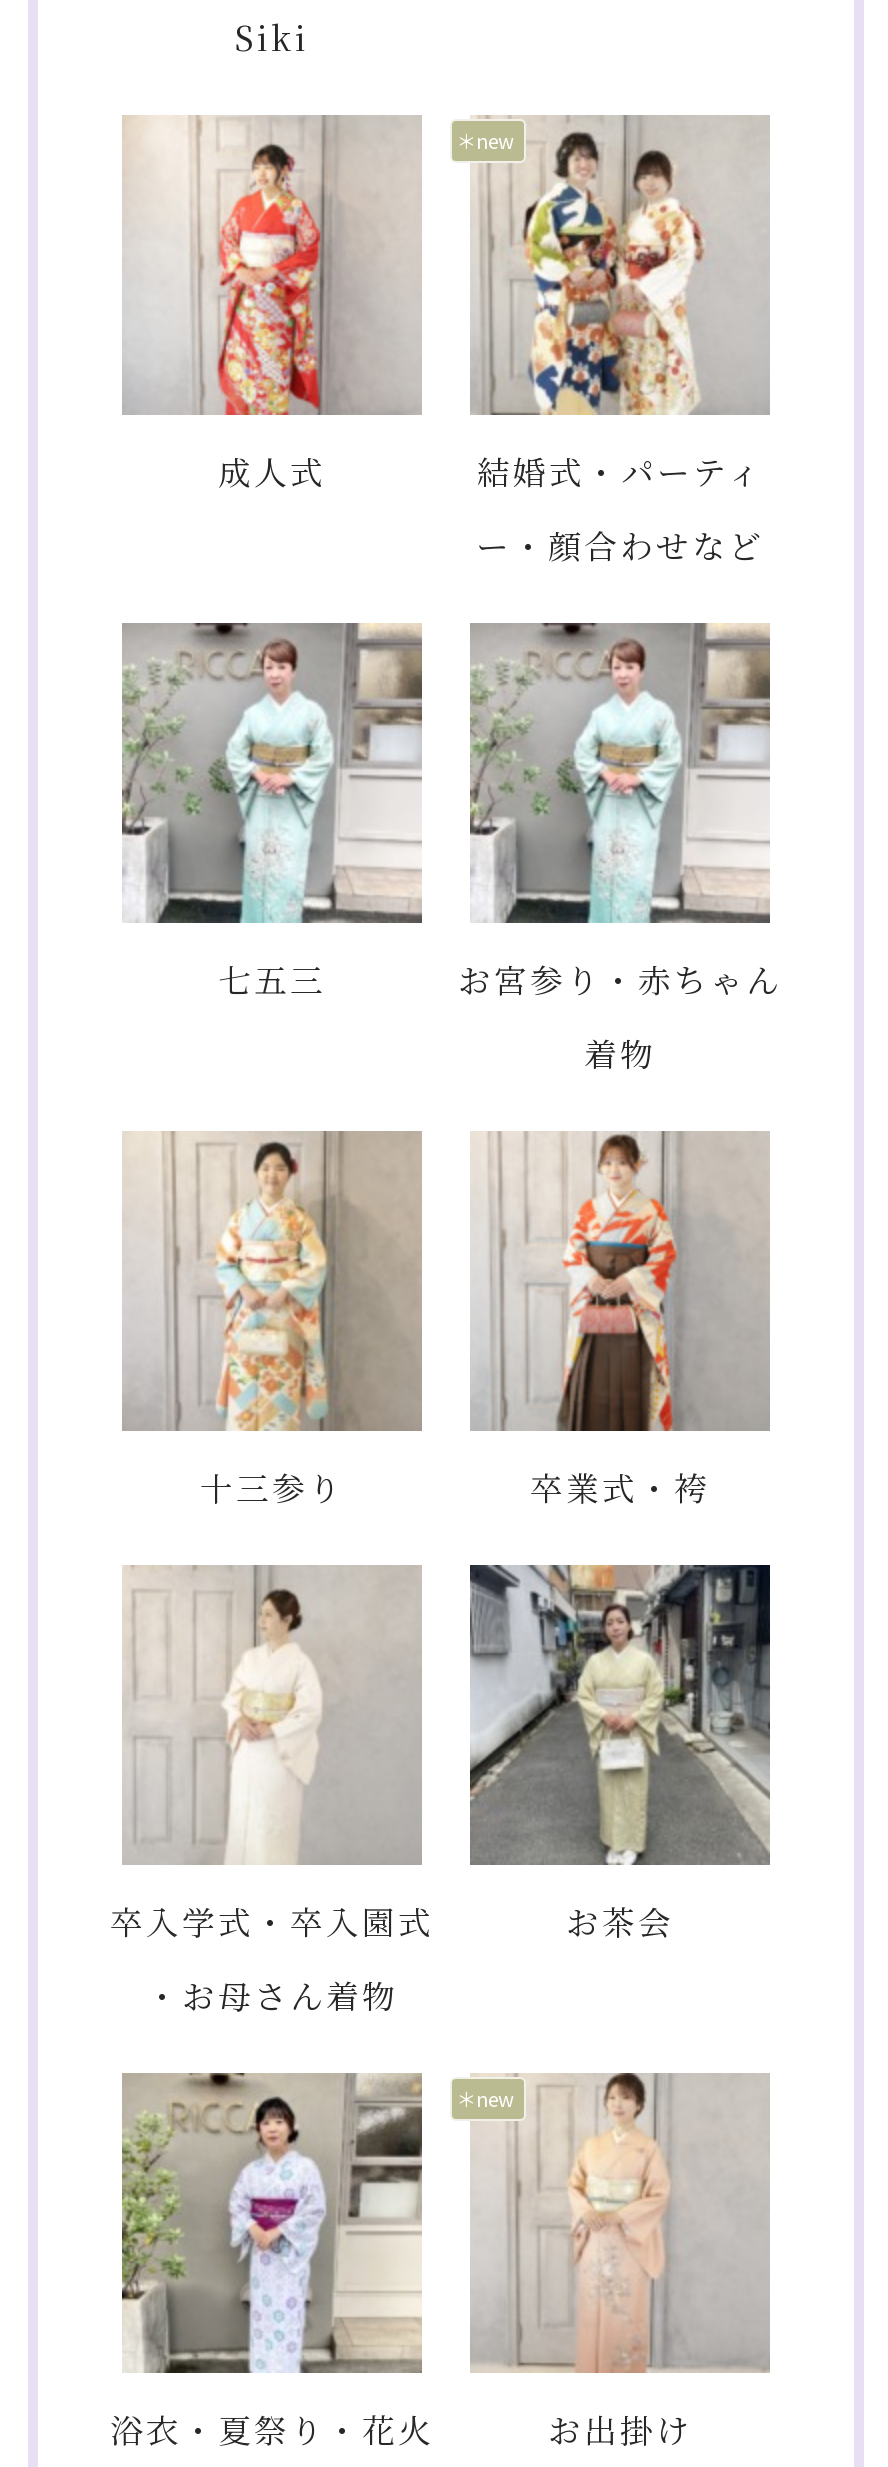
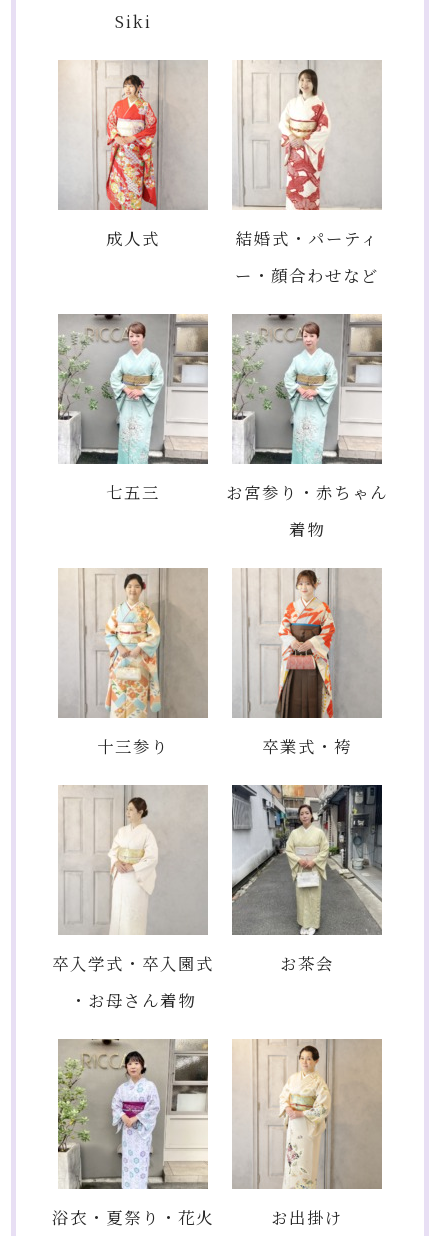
- ＊new

- [image]
+ [image]

- ＊new

- [image]
+ [image]
